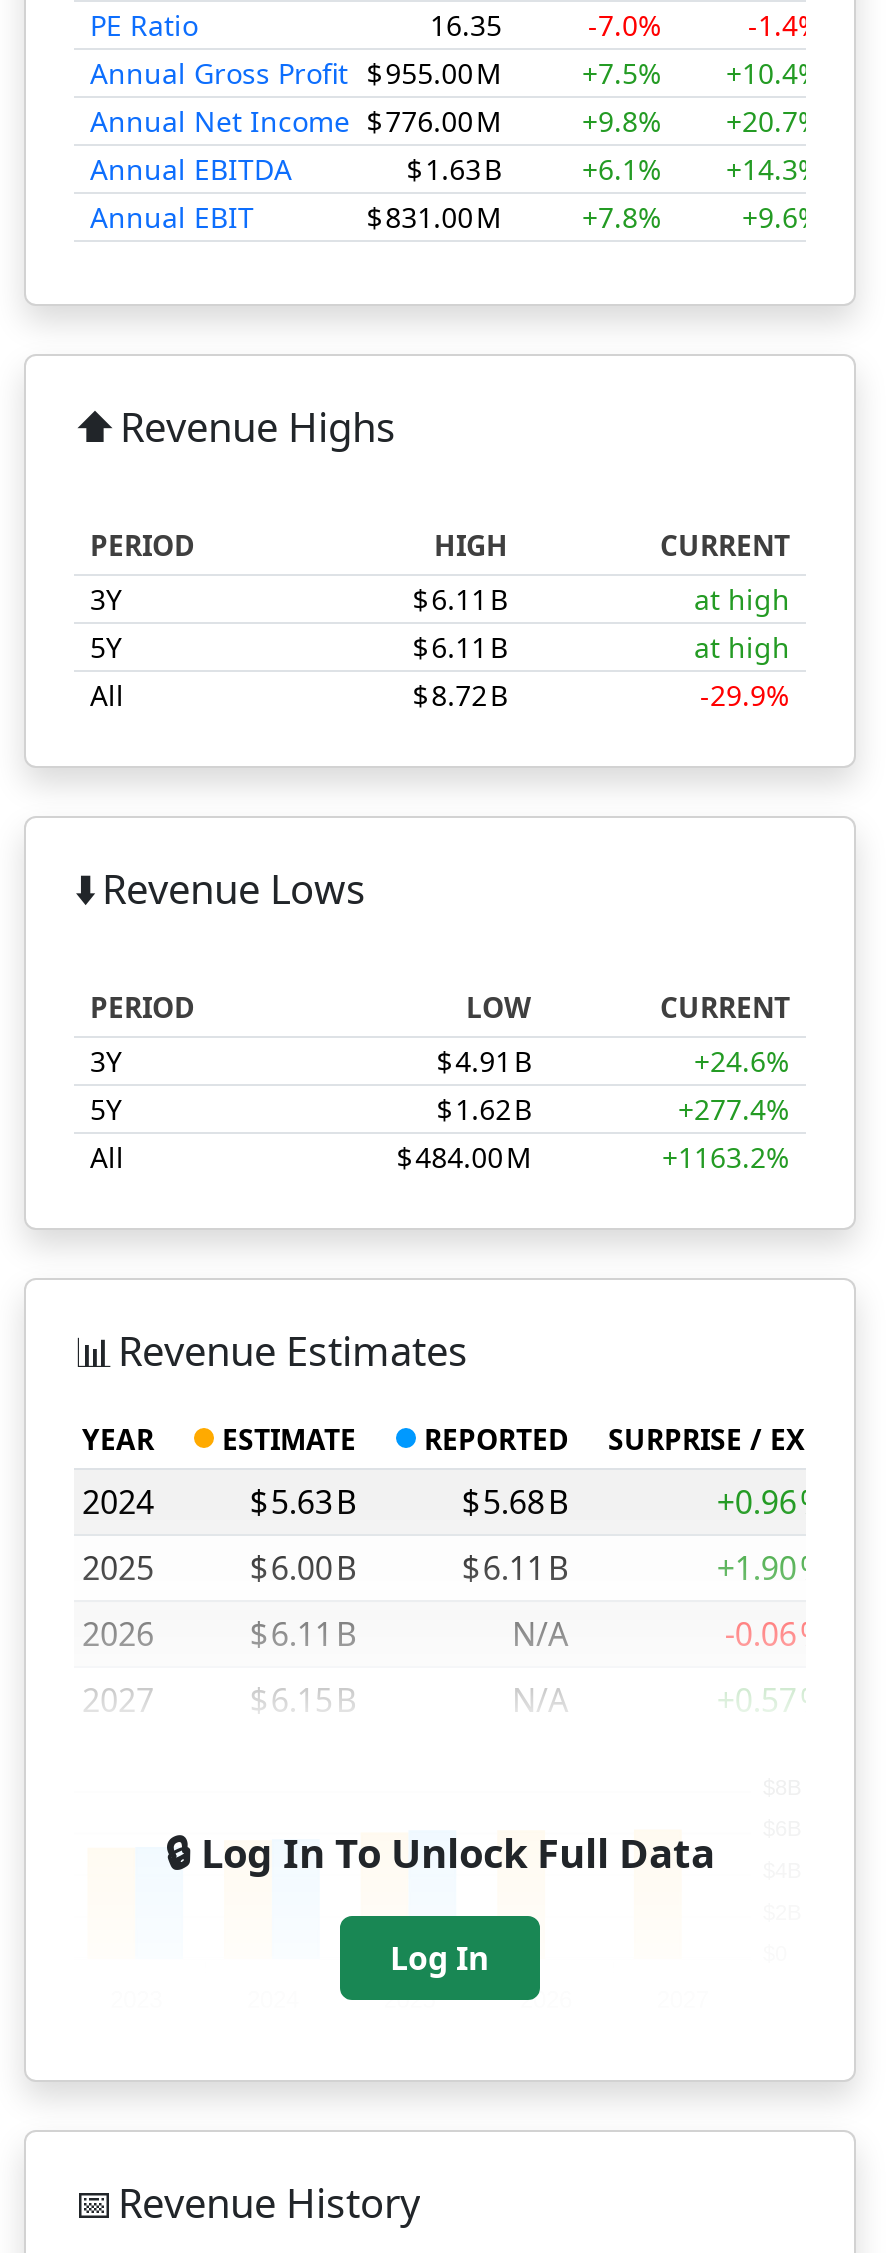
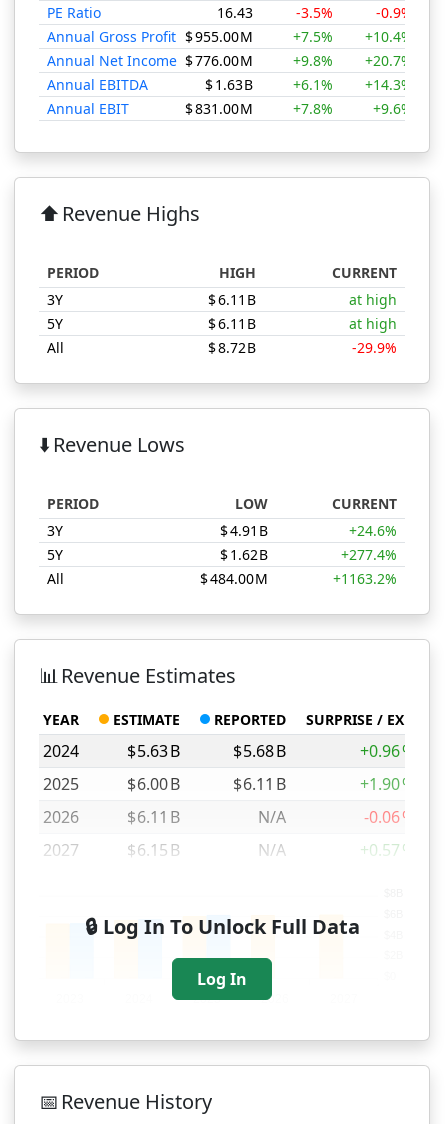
- 16.35
+ 16.43

- -7.0%
+ -3.5%

- -1.4%
+ -0.9%
